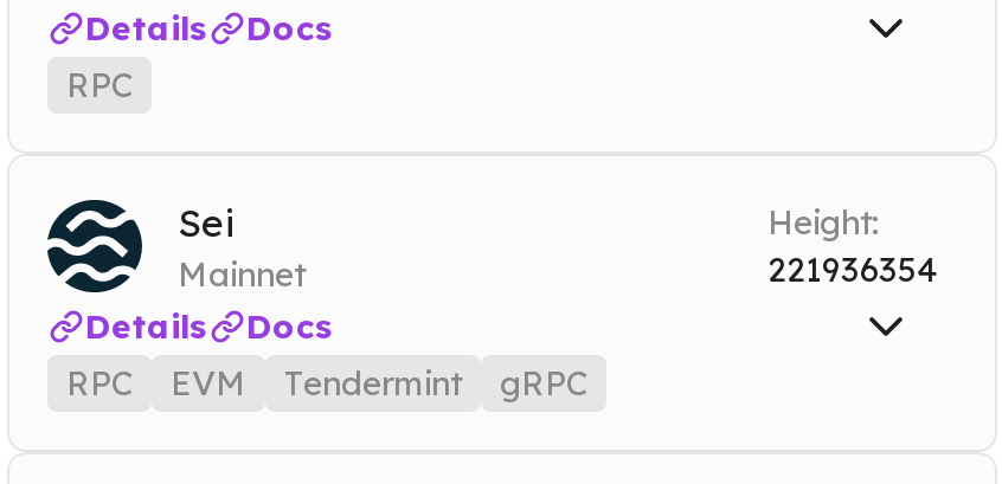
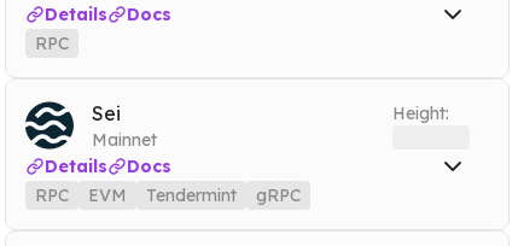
- 221936354
